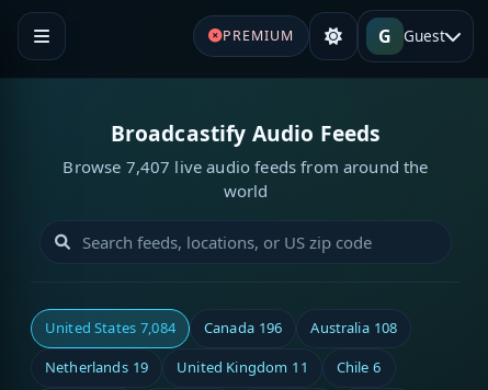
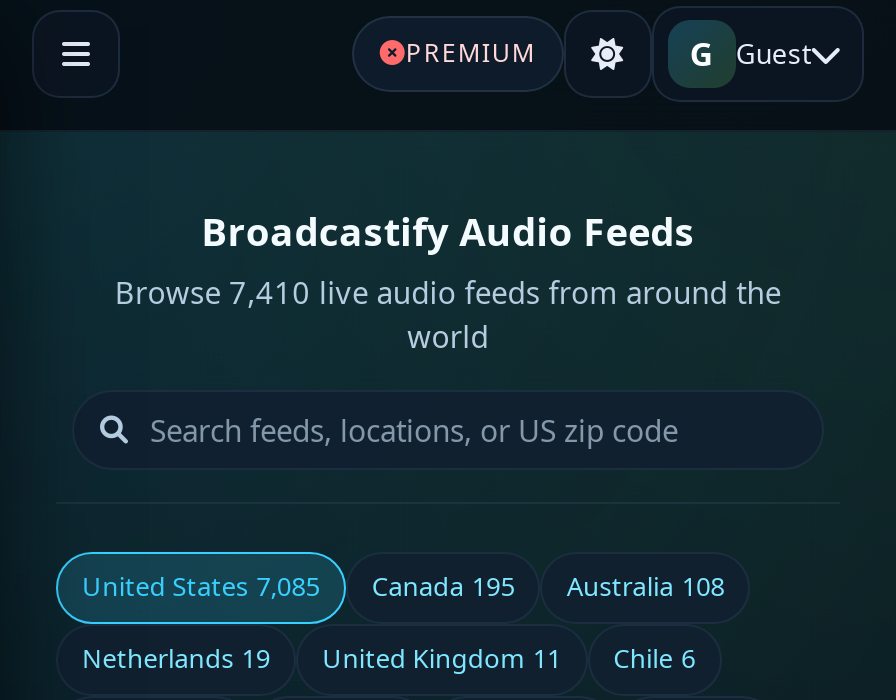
- Browse 7,407 live audio feeds from around the
+ Browse 7,410 live audio feeds from around the

- United States 7,084
+ United States 7,085

- Canada 196
+ Canada 195
